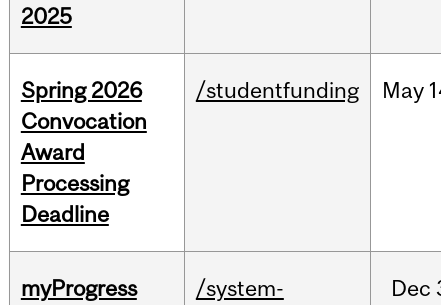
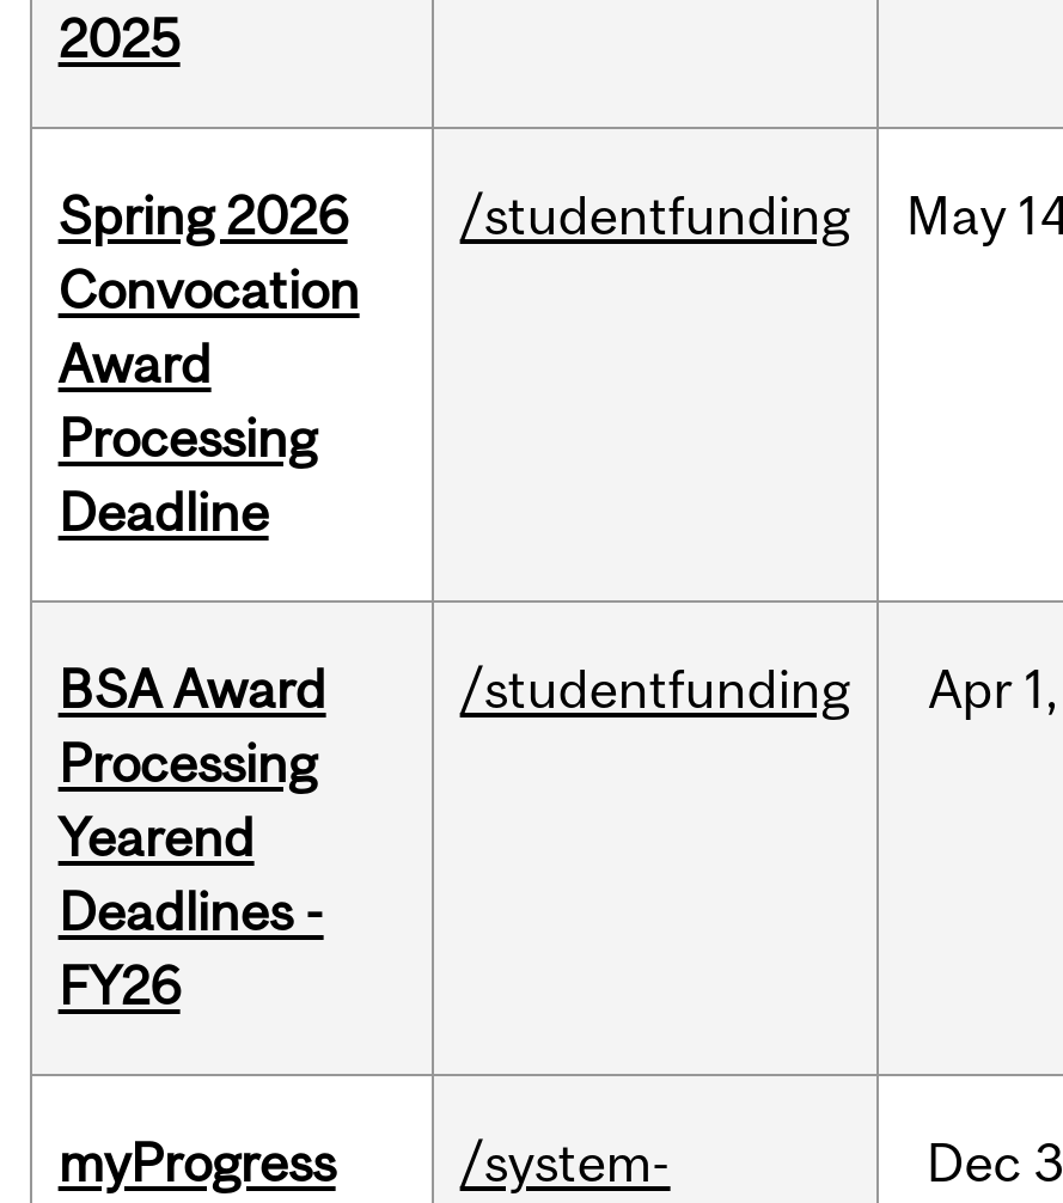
+ BSA Award
+ Processing
+ Yearend
+ Deadlines -
+ FY26

+ /studentfunding
+ Apr 1,
